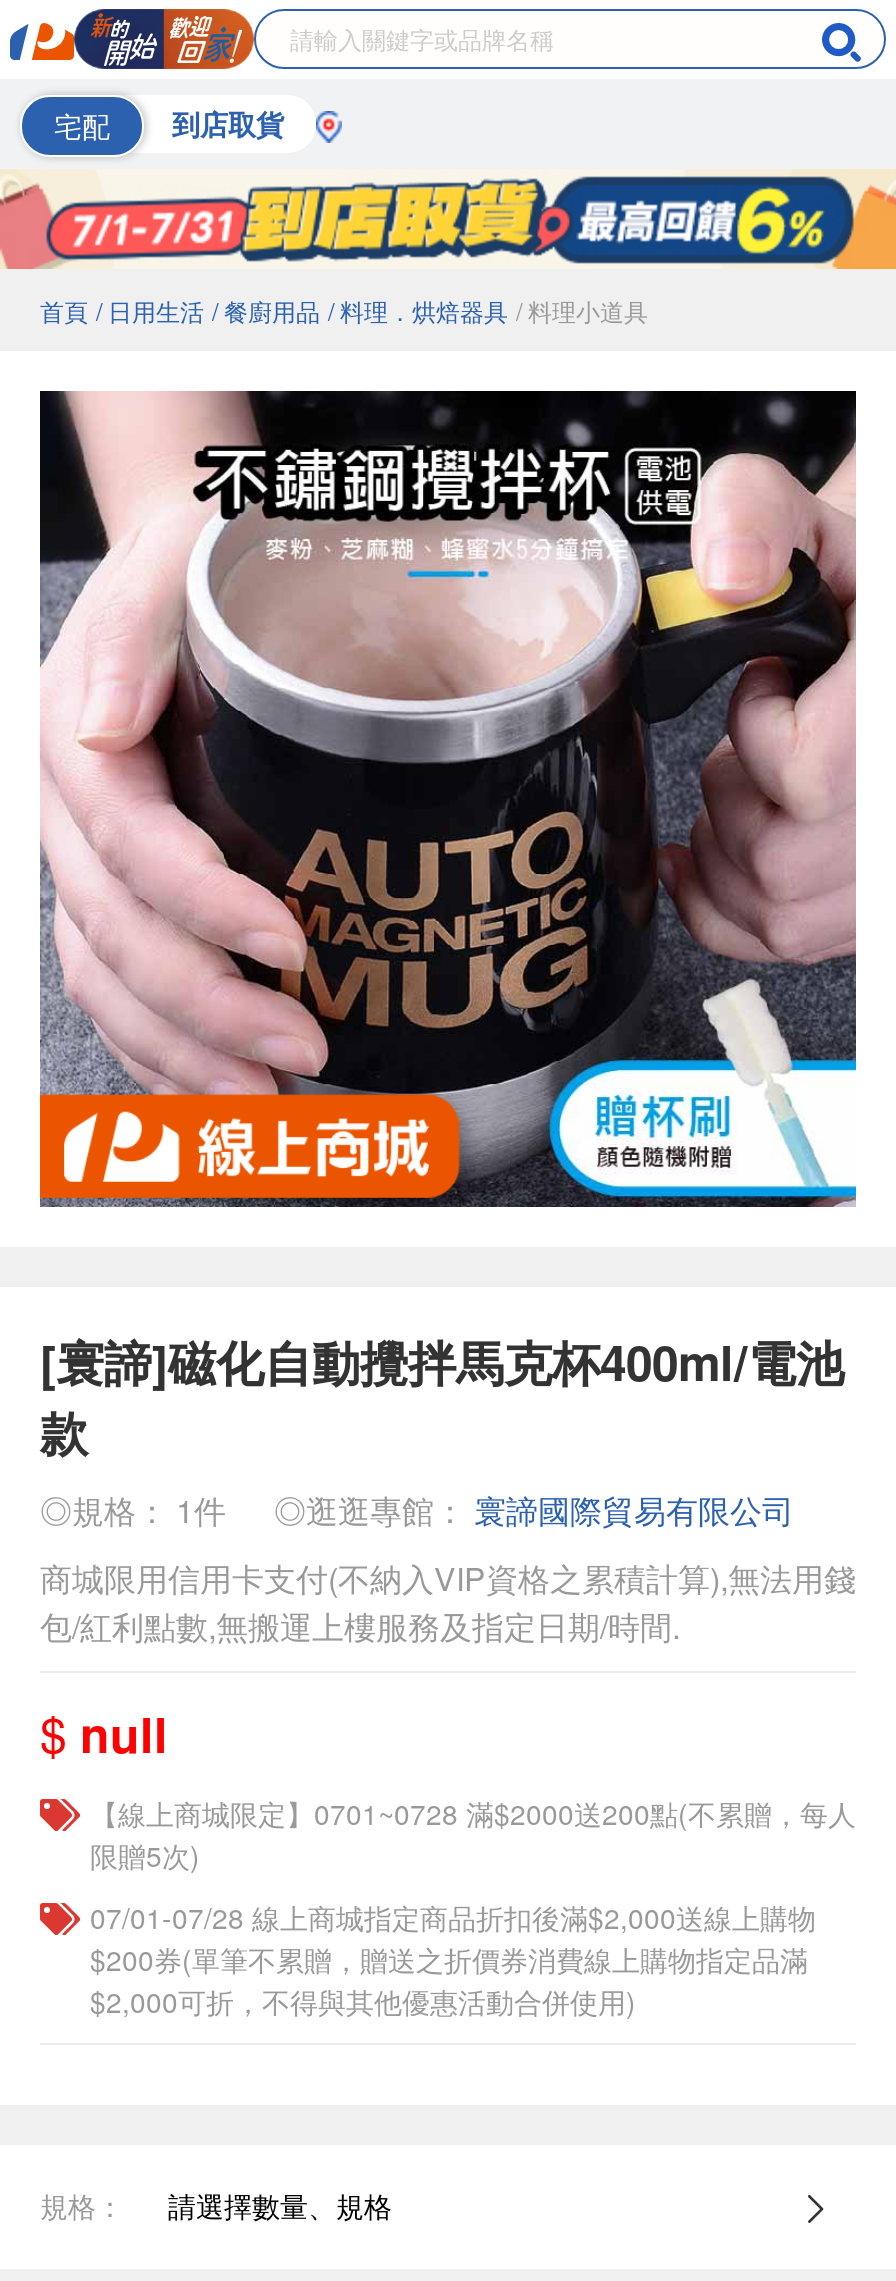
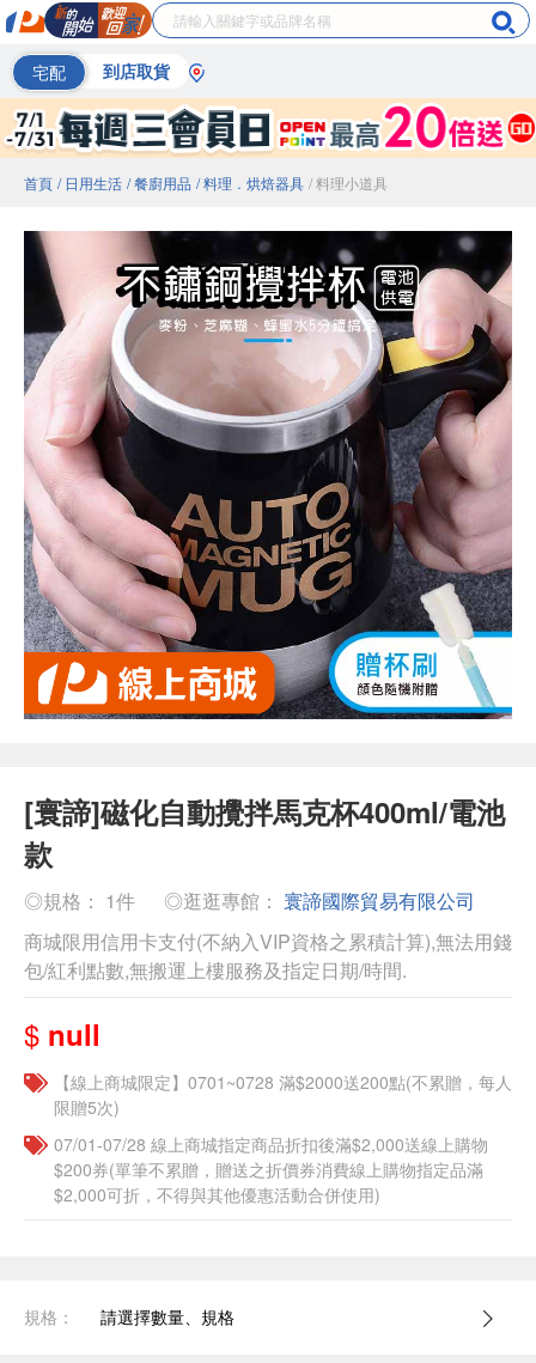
- [image]
+ [image]
